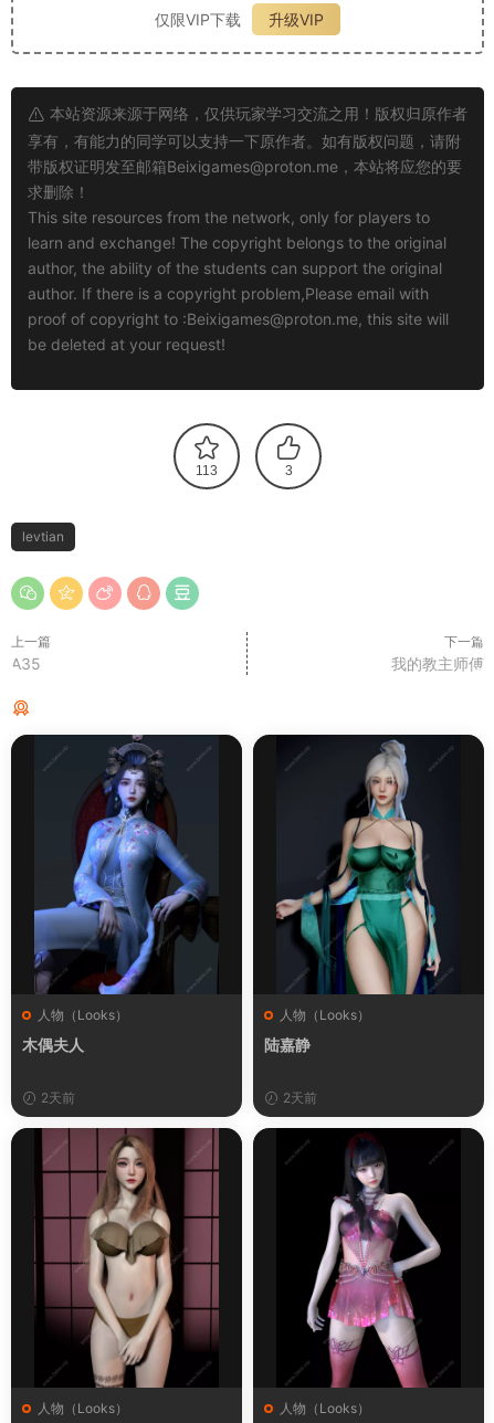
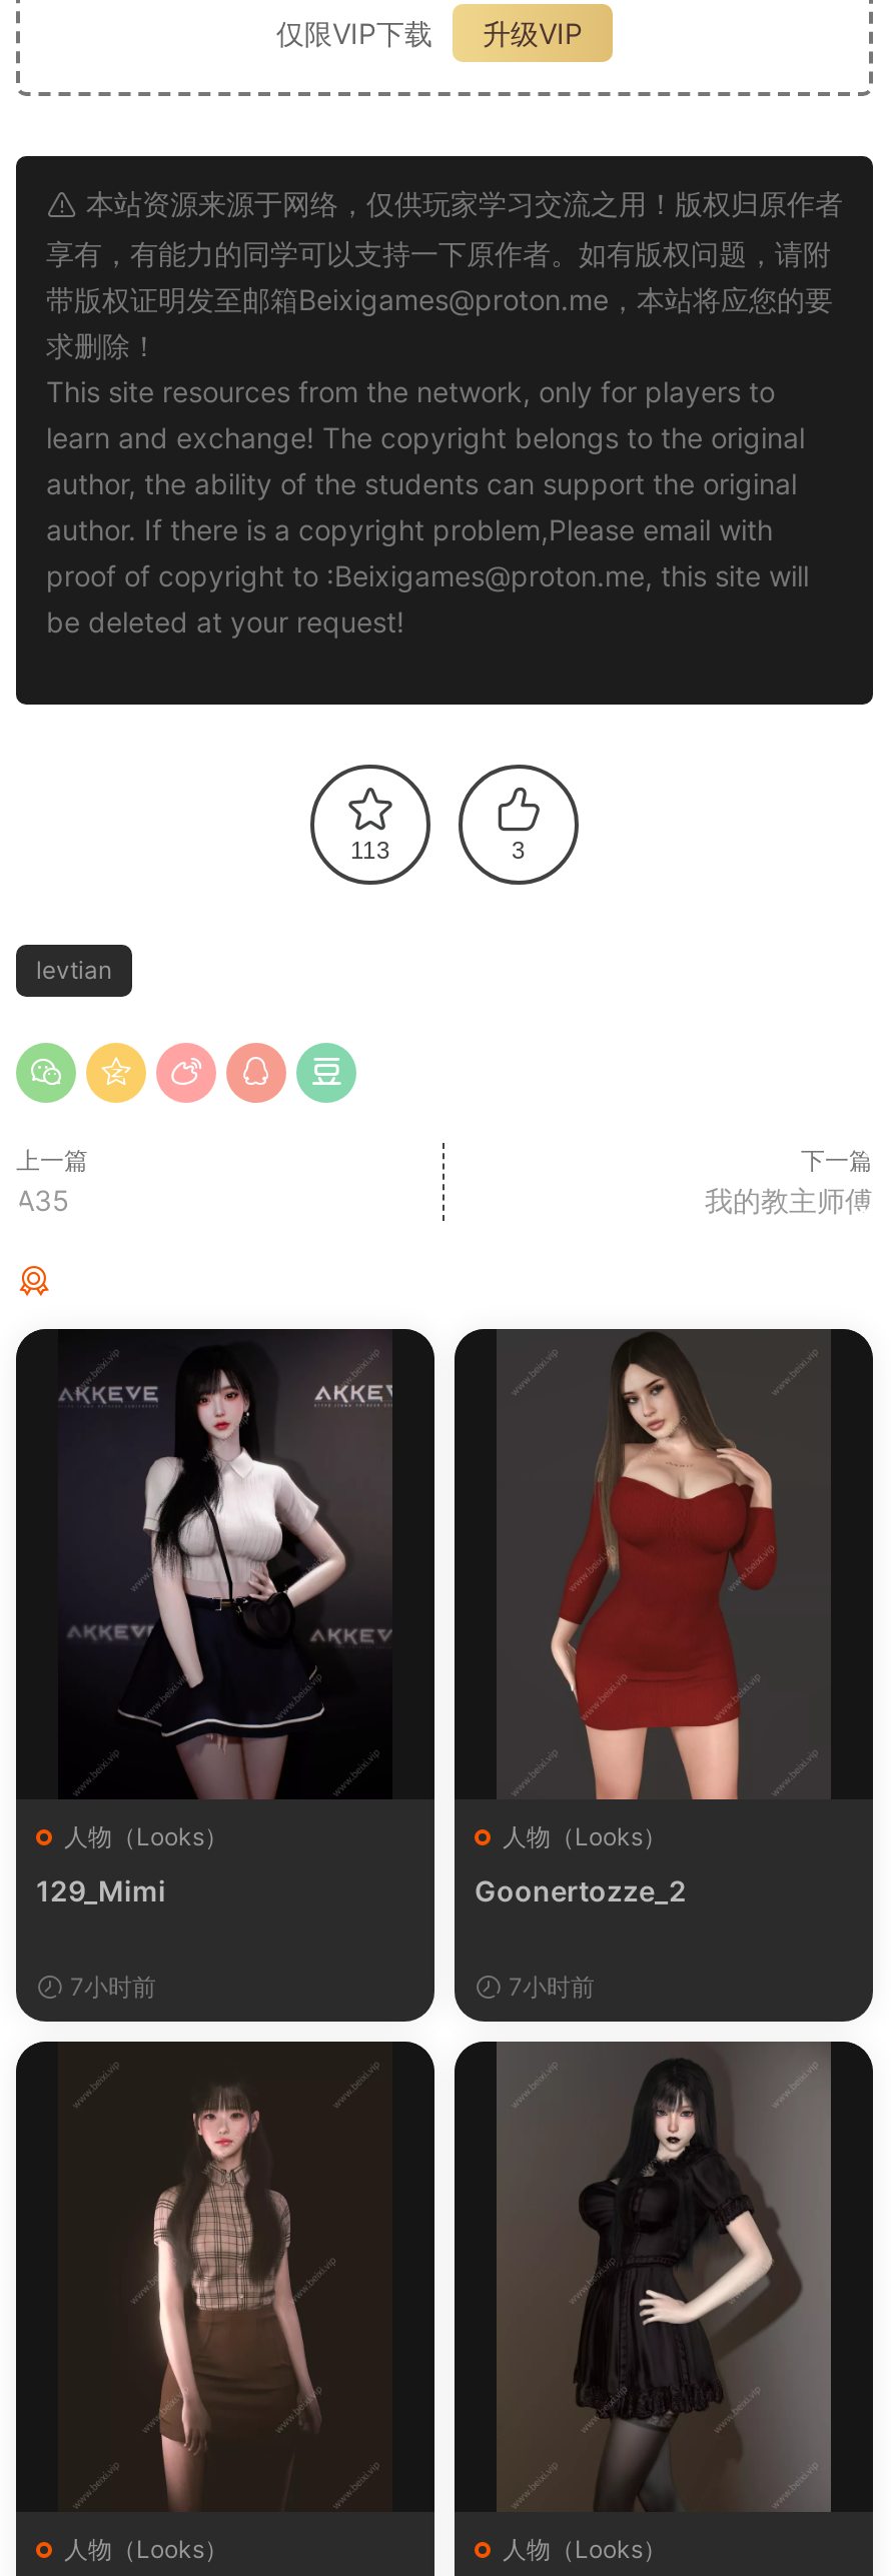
- [image]
- 木偶夫人
+ [image]
+ 129_Mimi

- [image]
- 陆嘉静
+ [image]
+ Goonertozze_2

- 2天前
+ 7小时前

- 2天前
+ 7小时前

- [image]
+ [image]

- [image]
+ [image]
